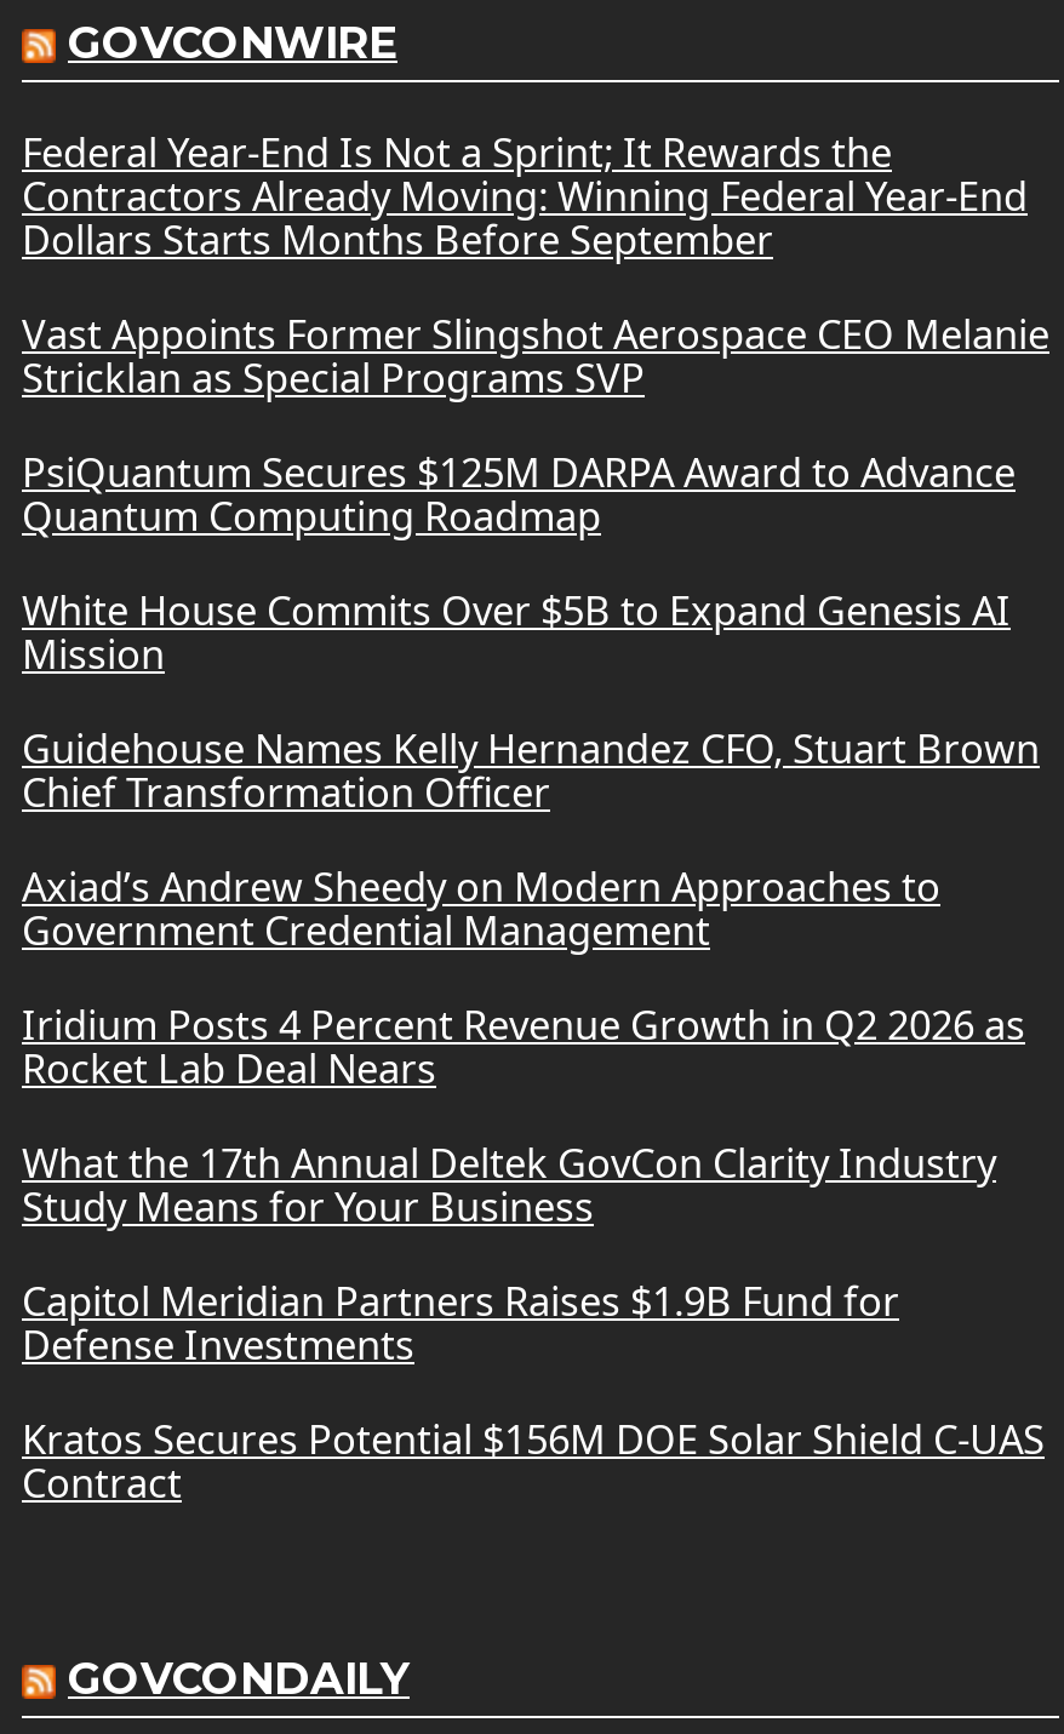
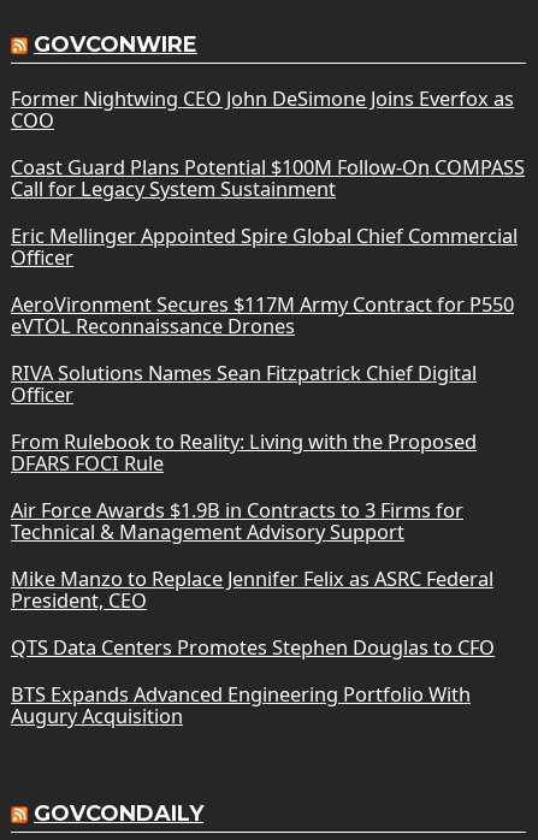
- Federal Year-End Is Not a Sprint; It Rewards the
- Contractors Already Moving: Winning Federal Year-End
- Dollars Starts Months Before September
+ Former Nightwing CEO John DeSimone Joins Everfox as
+ COO

- Vast Appoints Former Slingshot Aerospace CEO Melanie
- Stricklan as Special Programs SVP
+ Coast Guard Plans Potential $100M Follow-On COMPASS
+ Call for Legacy System Sustainment

- PsiQuantum Secures $125M DARPA Award to Advance
- Quantum Computing Roadmap
+ Eric Mellinger Appointed Spire Global Chief Commercial
+ Officer

- White House Commits Over $5B to Expand Genesis AI
- Mission
+ AeroVironment Secures $117M Army Contract for P550
+ eVTOL Reconnaissance Drones

- Guidehouse Names Kelly Hernandez CFO, Stuart Brown
- Chief Transformation Officer
+ RIVA Solutions Names Sean Fitzpatrick Chief Digital
+ Officer

- Axiad’s Andrew Sheedy on Modern Approaches to
- Government Credential Management
+ From Rulebook to Reality: Living with the Proposed
+ DFARS FOCI Rule

- Iridium Posts 4 Percent Revenue Growth in Q2 2026 as
- Rocket Lab Deal Nears
+ Air Force Awards $1.9B in Contracts to 3 Firms for
+ Technical & Management Advisory Support

- What the 17th Annual Deltek GovCon Clarity Industry
- Study Means for Your Business
+ Mike Manzo to Replace Jennifer Felix as ASRC Federal
+ President, CEO

- Capitol Meridian Partners Raises $1.9B Fund for
- Defense Investments
+ QTS Data Centers Promotes Stephen Douglas to CFO

- Kratos Secures Potential $156M DOE Solar Shield C-UAS
- Contract
+ BTS Expands Advanced Engineering Portfolio With
+ Augury Acquisition
